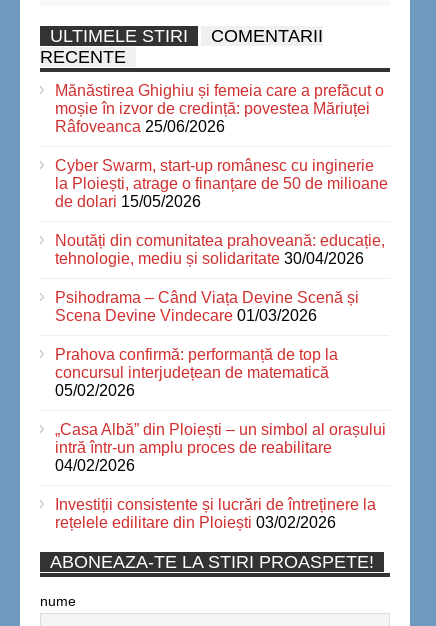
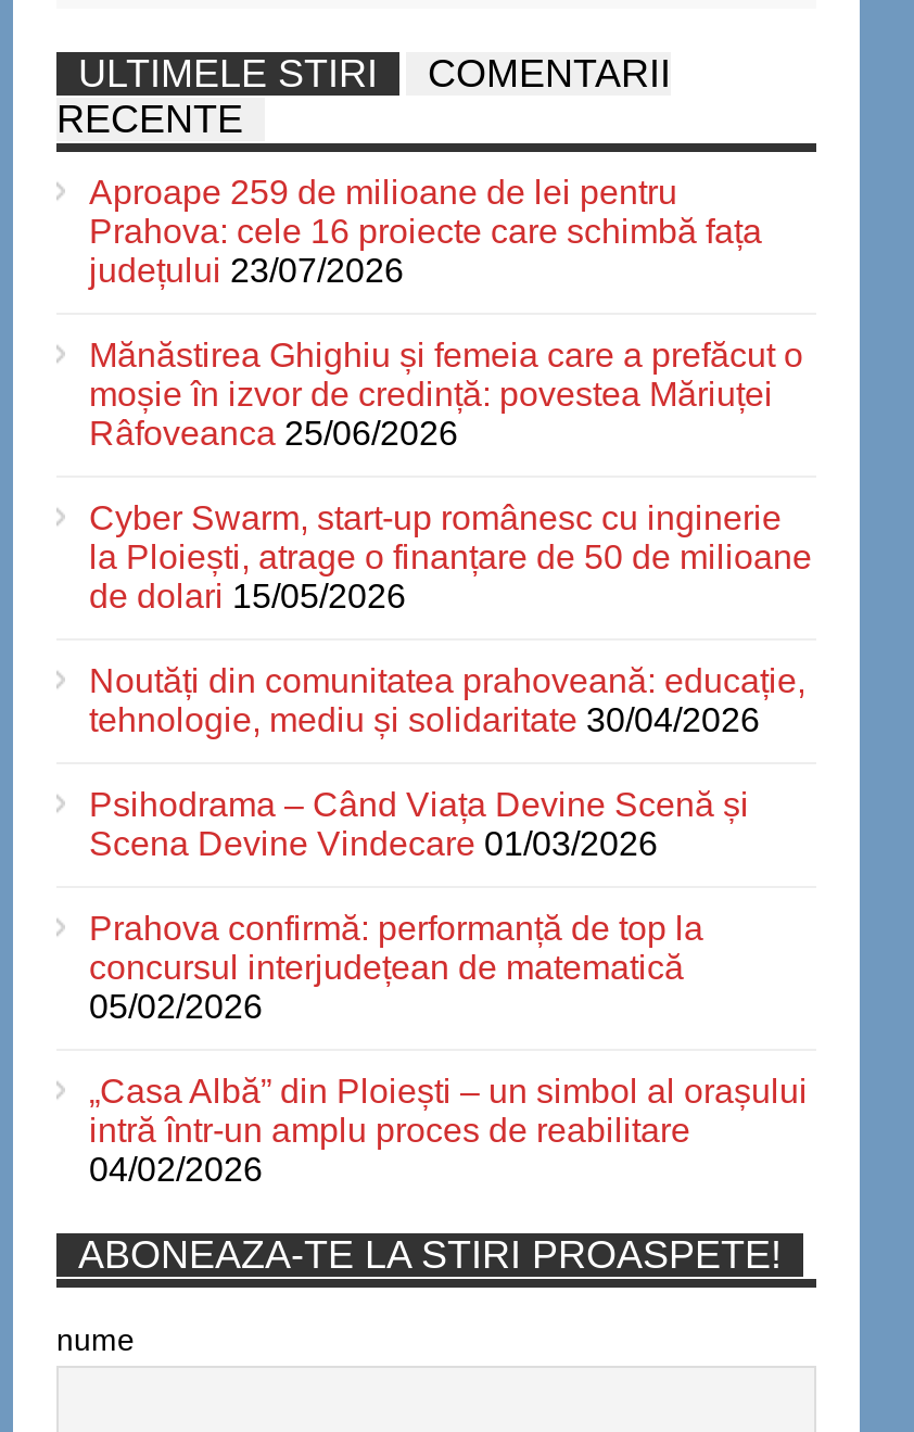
+ Aproape 259 de milioane de lei pentru
+ Prahova: cele 16 proiecte care schimbă fața
+ județului 23/07/2026

moved down: Mănăstirea Ghighiu și femeia care a prefăcut o | moșie în izvor de credință: povestea Măriuței | Râfoveanca 25/06/2026 | ... | intră într-un amplu proces de reabilitare | 04/02/2026

- Investiții consistente și lucrări de întreținere la
- rețelele edilitare din Ploiești 03/02/2026
